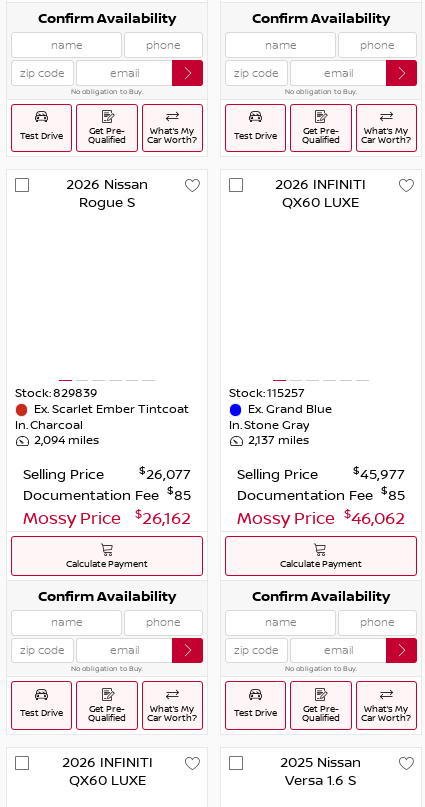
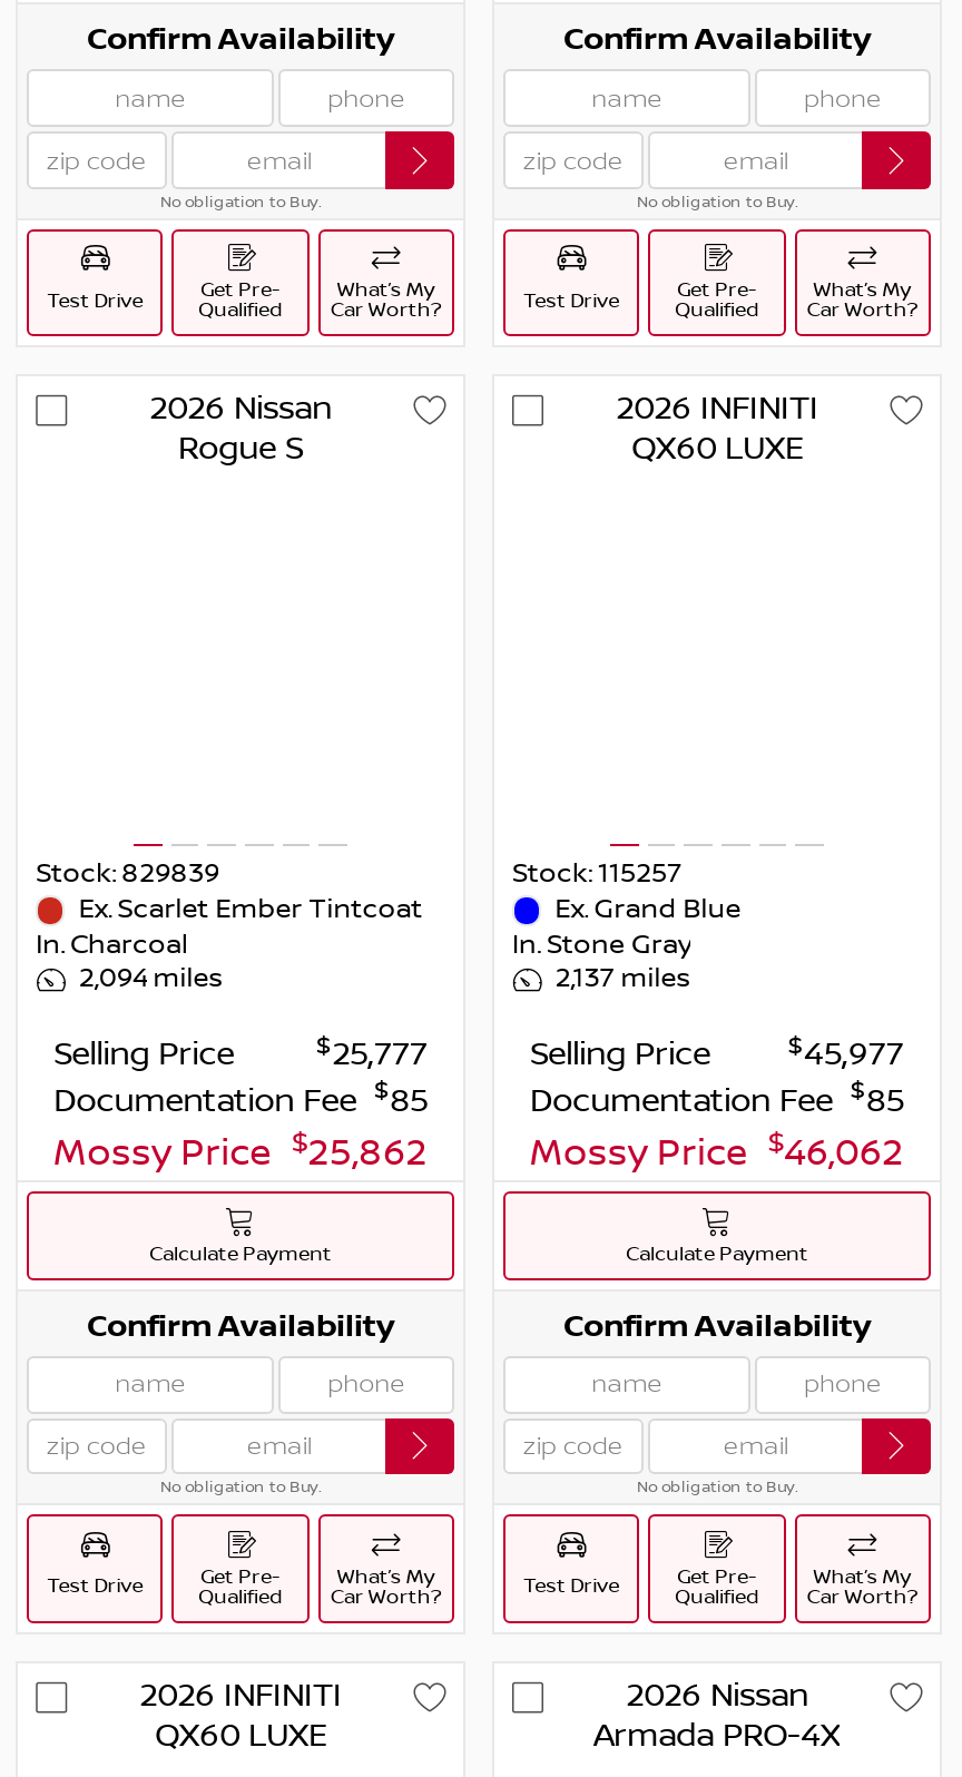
- $26,077
+ $25,777

- Mossy Price
- $26,162
+ Mossy Price $25,862

- 2025 Nissan
- Versa 1.6 S
+ 2026 Nissan
+ Armada PRO-4X
